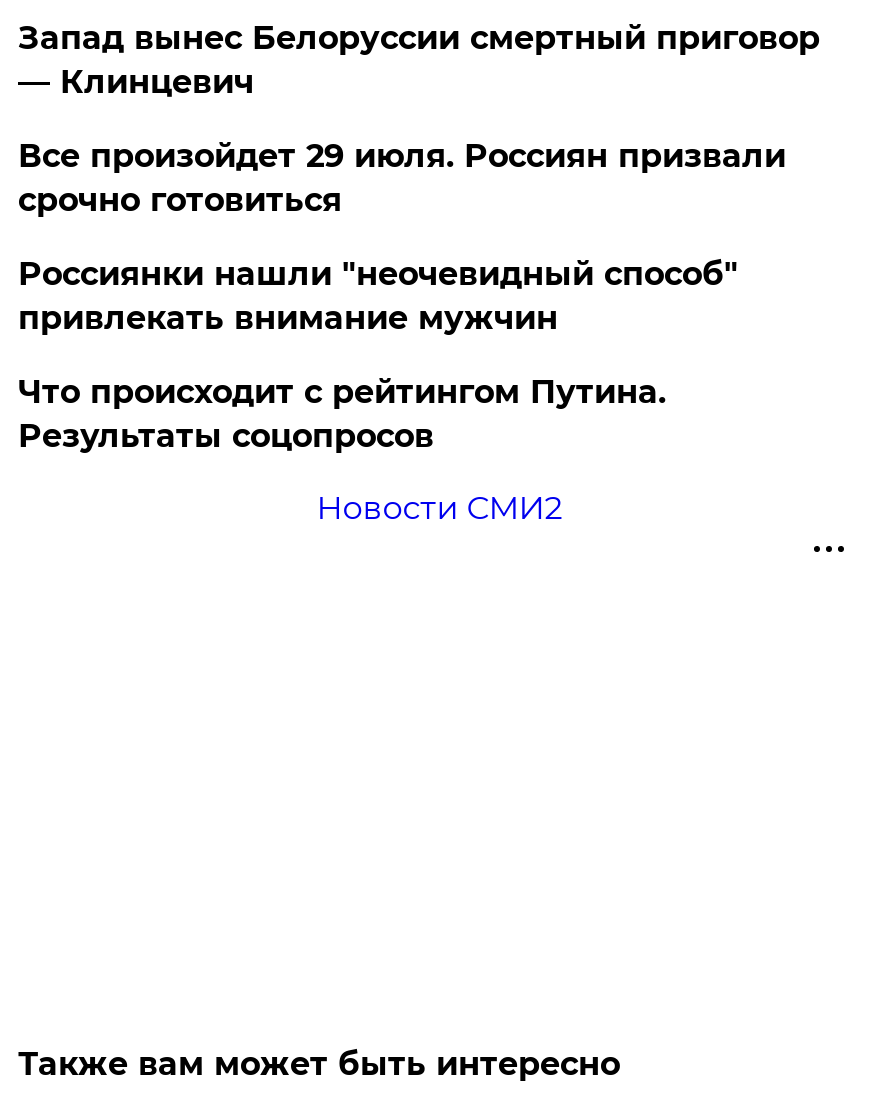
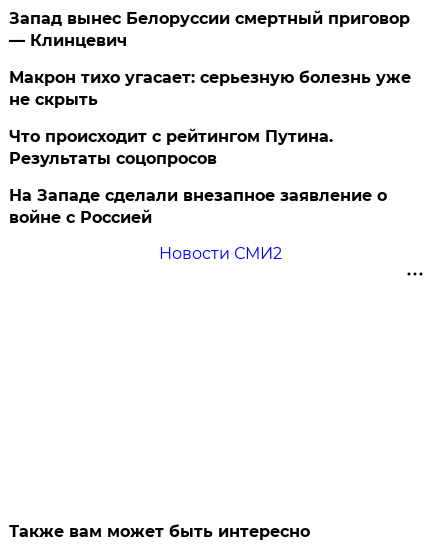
- Все произойдет 29 июля. Россиян призвали
- срочно готовиться
- Россиянки нашли "неочевидный способ"
- привлекать внимание мужчин
+ Макрон тихо угасает: серьезную болезнь уже
+ не скрыть

moved up: Что происходит с рейтингом Путина. | Результаты соцопросов

+ На Западе сделали внезапное заявление о
+ войне с Россией
